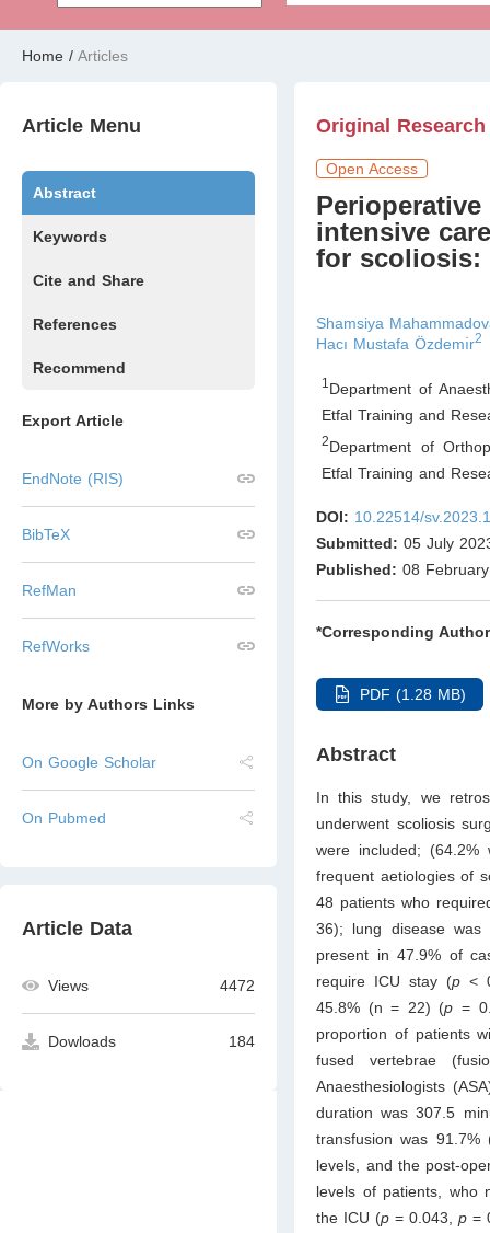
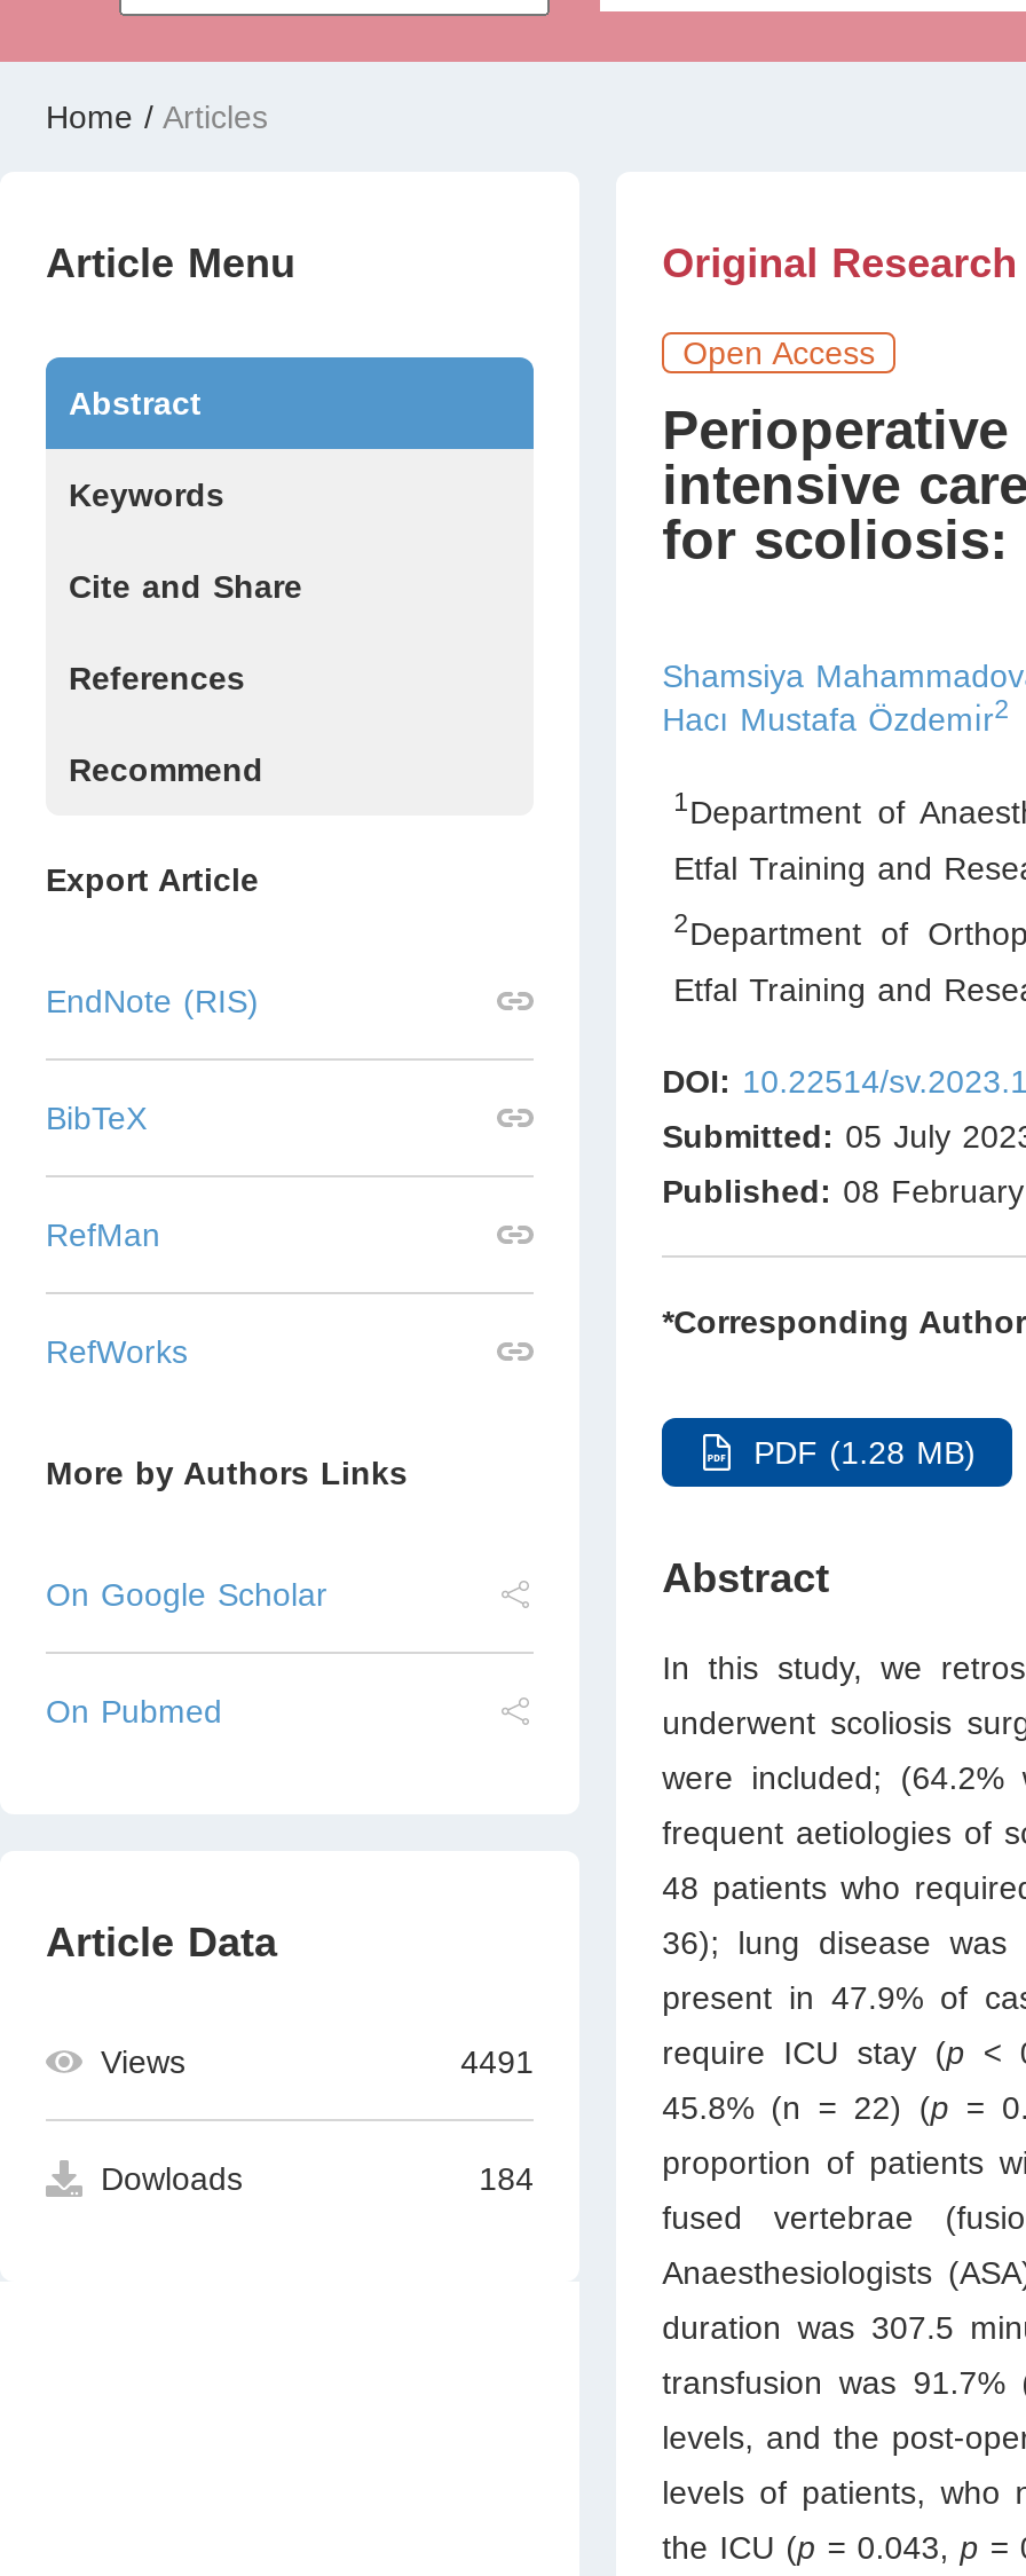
- 4472
+ 4491
